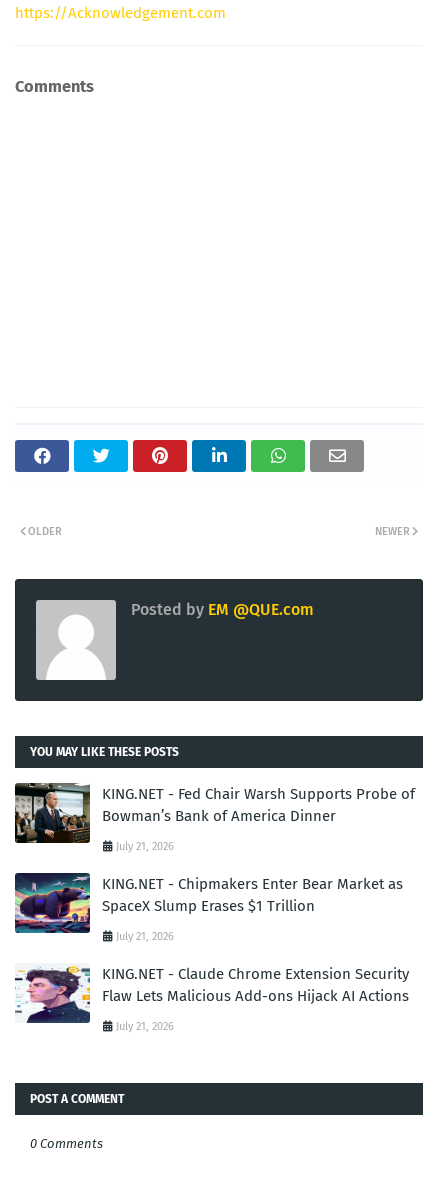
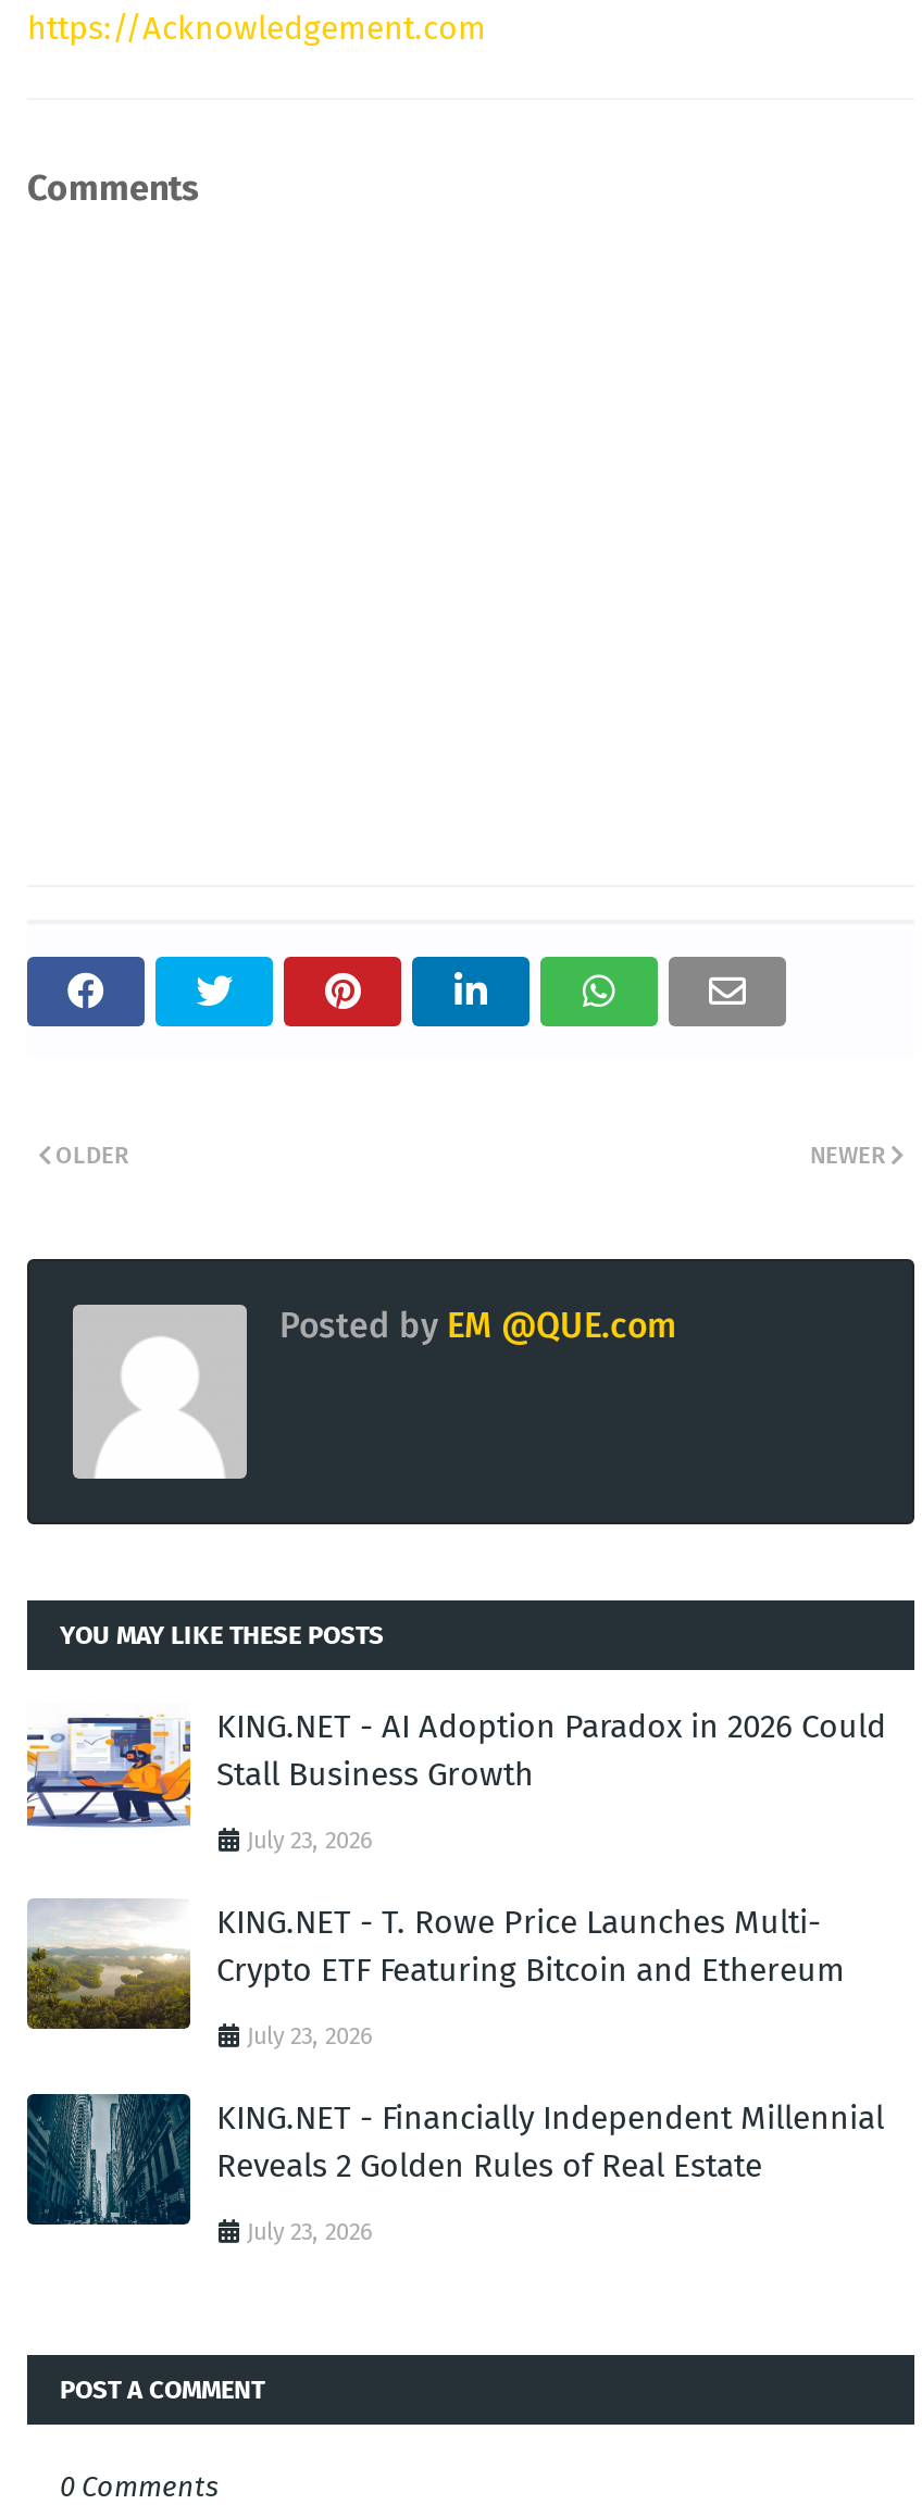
- [image]
- KING.NET - Fed Chair Warsh Supports Probe of
- Bowman’s Bank of America Dinner
+ [image]
+ KING.NET - AI Adoption Paradox in 2026 Could
+ Stall Business Growth

- July 21, 2026
+ July 23, 2026

- [image]
- KING.NET - Chipmakers Enter Bear Market as
- SpaceX Slump Erases $1 Trillion
+ [image]
+ KING.NET - T. Rowe Price Launches Multi-
+ Crypto ETF Featuring Bitcoin and Ethereum

- July 21, 2026
+ July 23, 2026

- [image]
- KING.NET - Claude Chrome Extension Security
- Flaw Lets Malicious Add-ons Hijack AI Actions
+ [image]
+ KING.NET - Financially Independent Millennial
+ Reveals 2 Golden Rules of Real Estate

- July 21, 2026
+ July 23, 2026
